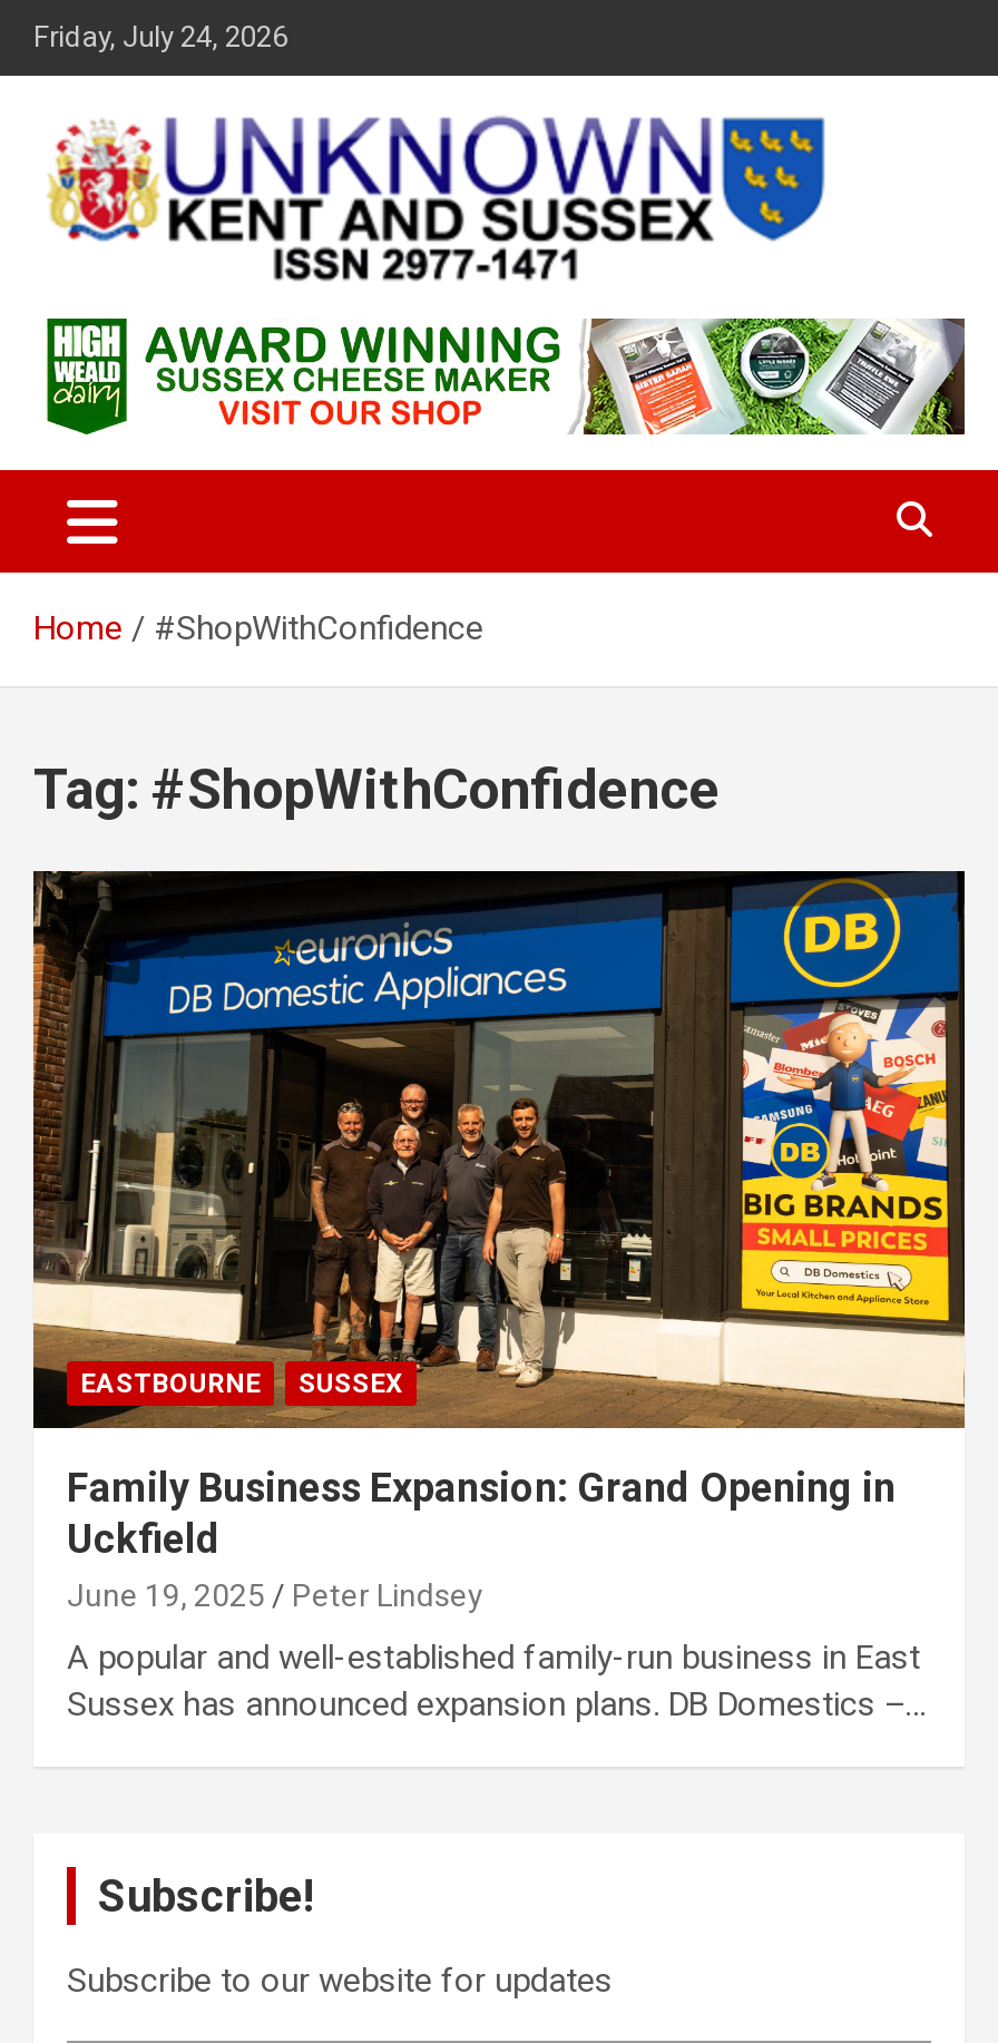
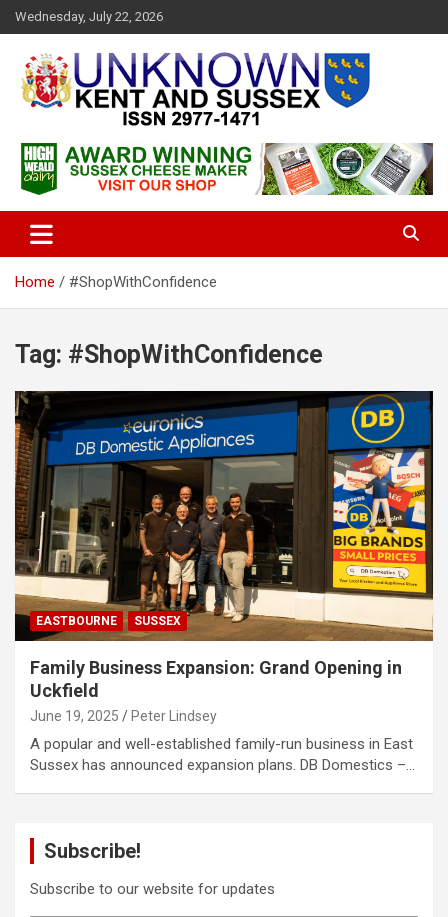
- Friday, July 24, 2026
+ Wednesday, July 22, 2026
